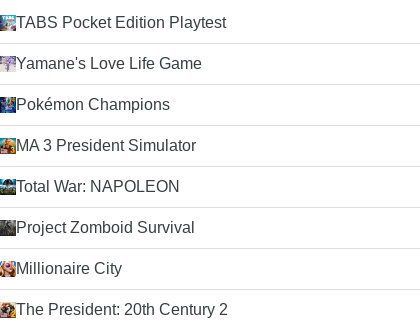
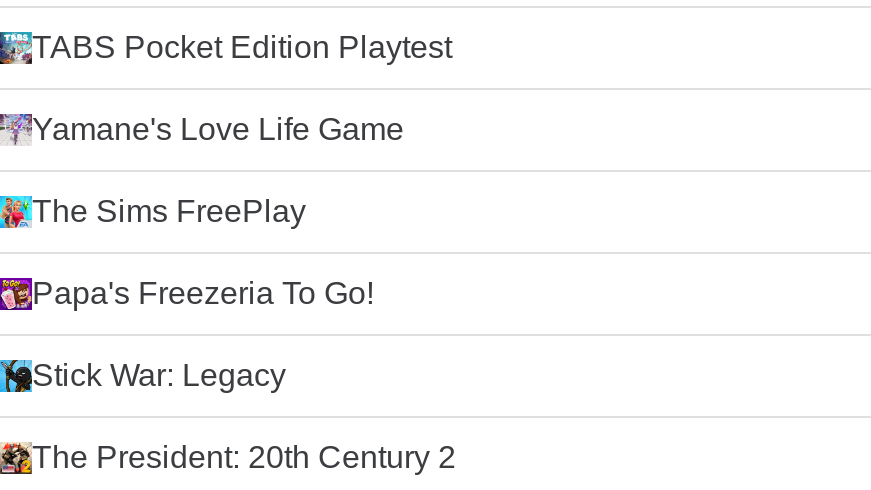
- Pokémon Champions
- MA 3 President Simulator
- Total War: NAPOLEON
- Project Zomboid Survival
- Millionaire City
+ The Sims FreePlay
+ Papa's Freezeria To Go!
+ Stick War: Legacy
